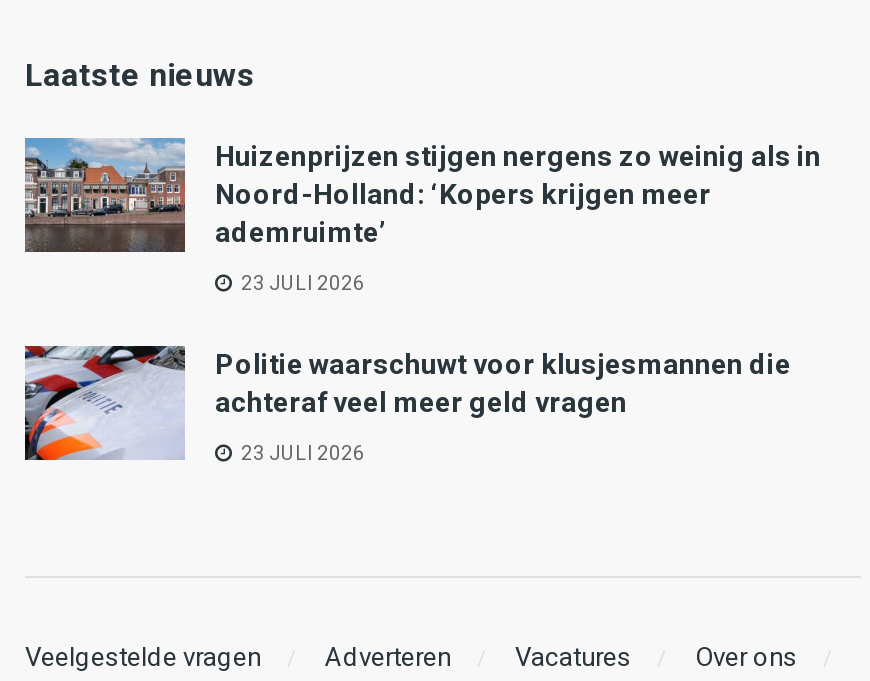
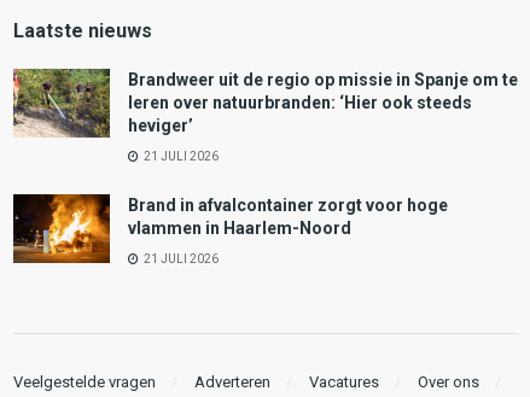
- [image]
- Huizenprijzen stijgen nergens zo weinig als in
- Noord-Holland: ‘Kopers krijgen meer
- ademruimte’
+ [image]
+ Brandweer uit de regio op missie in Spanje om te
+ leren over natuurbranden: ‘Hier ook steeds
+ heviger’

- 23 JULI 2026
+ 21 JULI 2026

- [image]
- Politie waarschuwt voor klusjesmannen die
- achteraf veel meer geld vragen
+ [image]
+ Brand in afvalcontainer zorgt voor hoge
+ vlammen in Haarlem-Noord

- 23 JULI 2026
+ 21 JULI 2026
